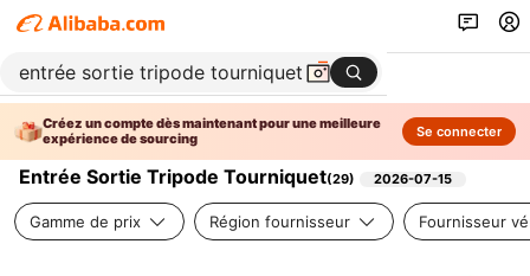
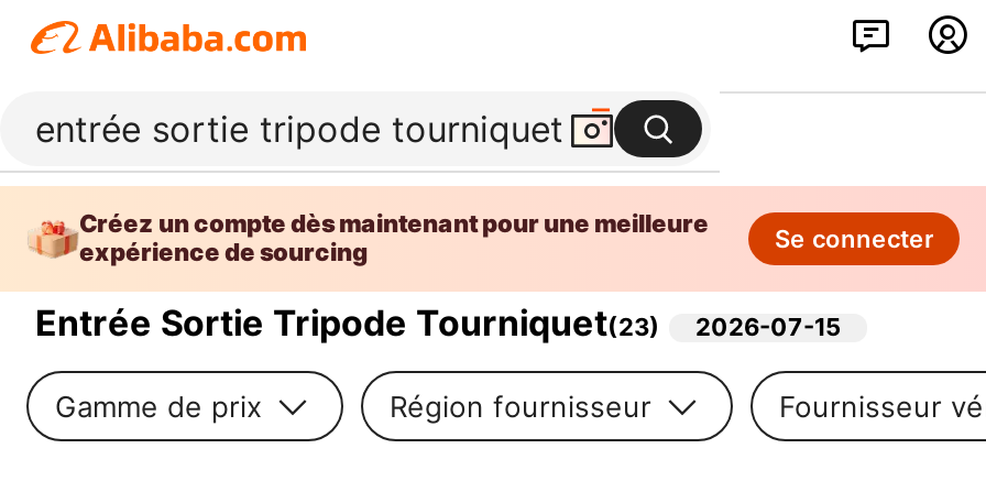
- Entrée Sortie Tripode Tourniquet(29)
+ Entrée Sortie Tripode Tourniquet(23)
